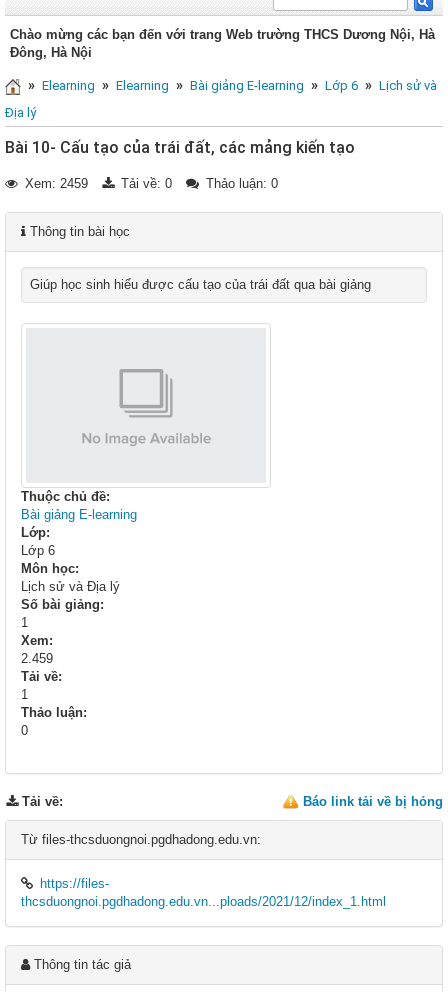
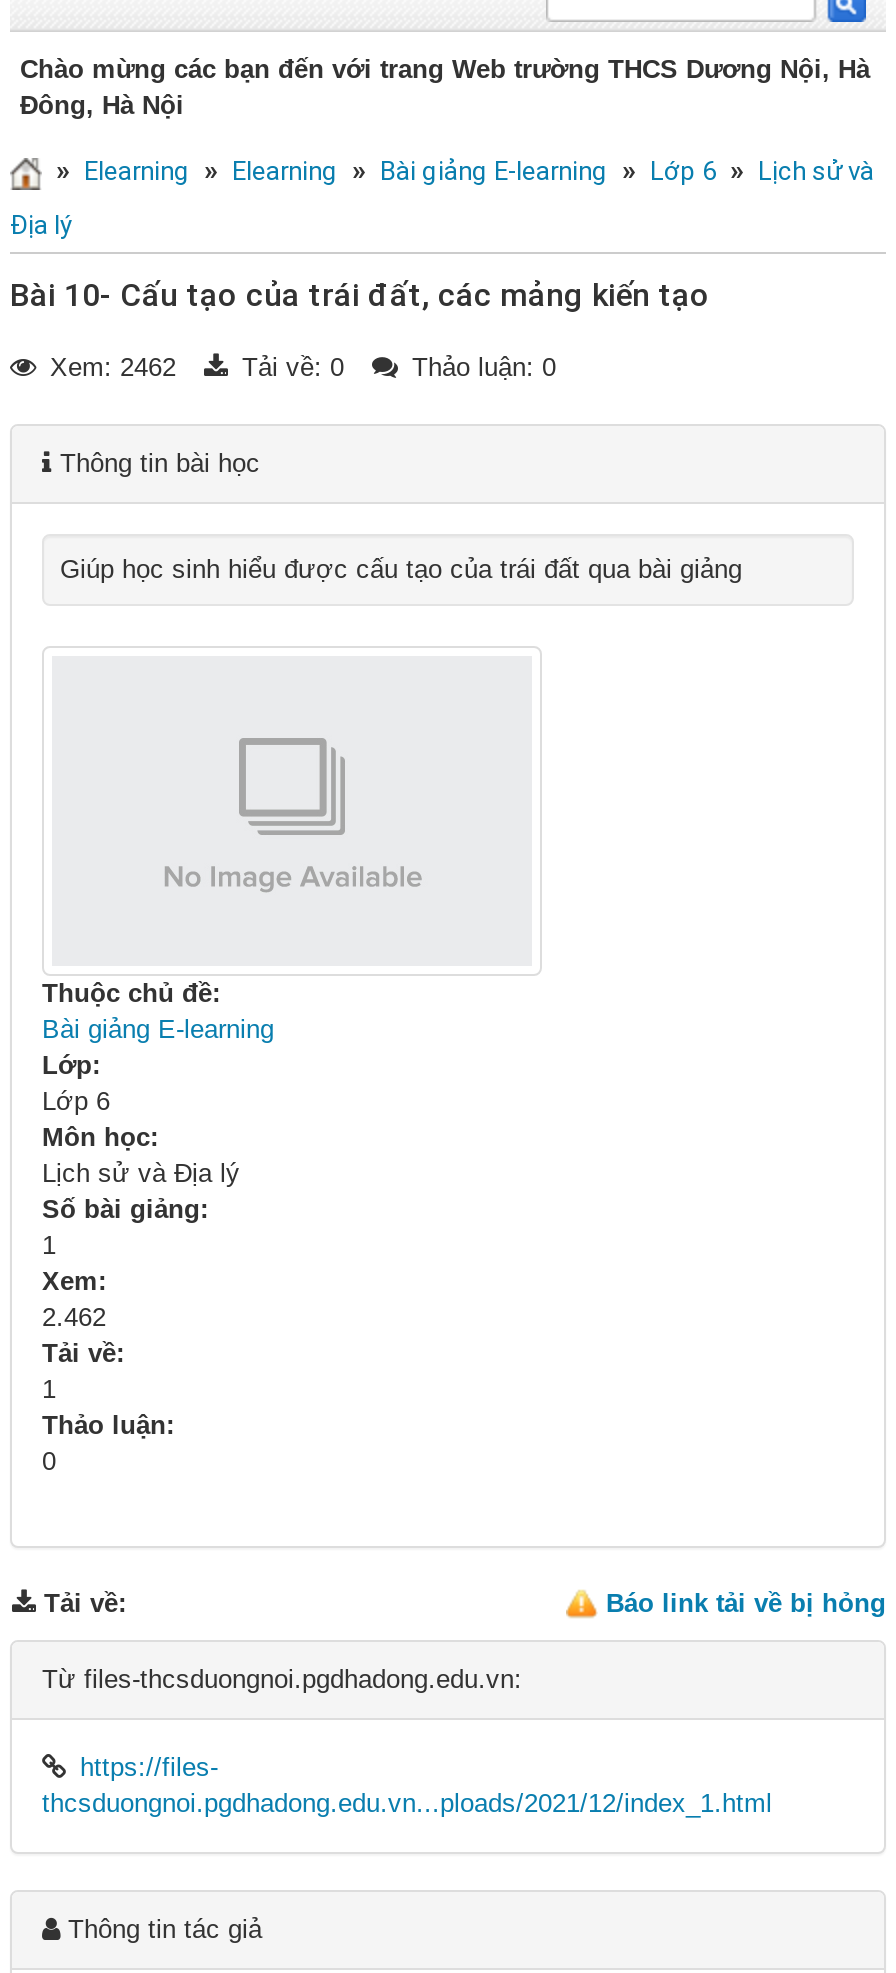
- Xem: 2459 Tải về: 0 Thảo luận: 0
+ Xem: 2462 Tải về: 0 Thảo luận: 0

- 2.459
+ 2.462
